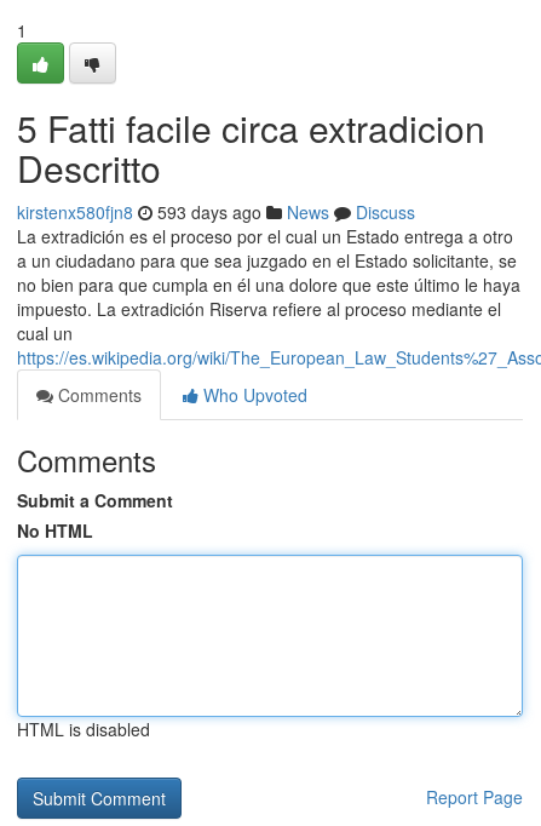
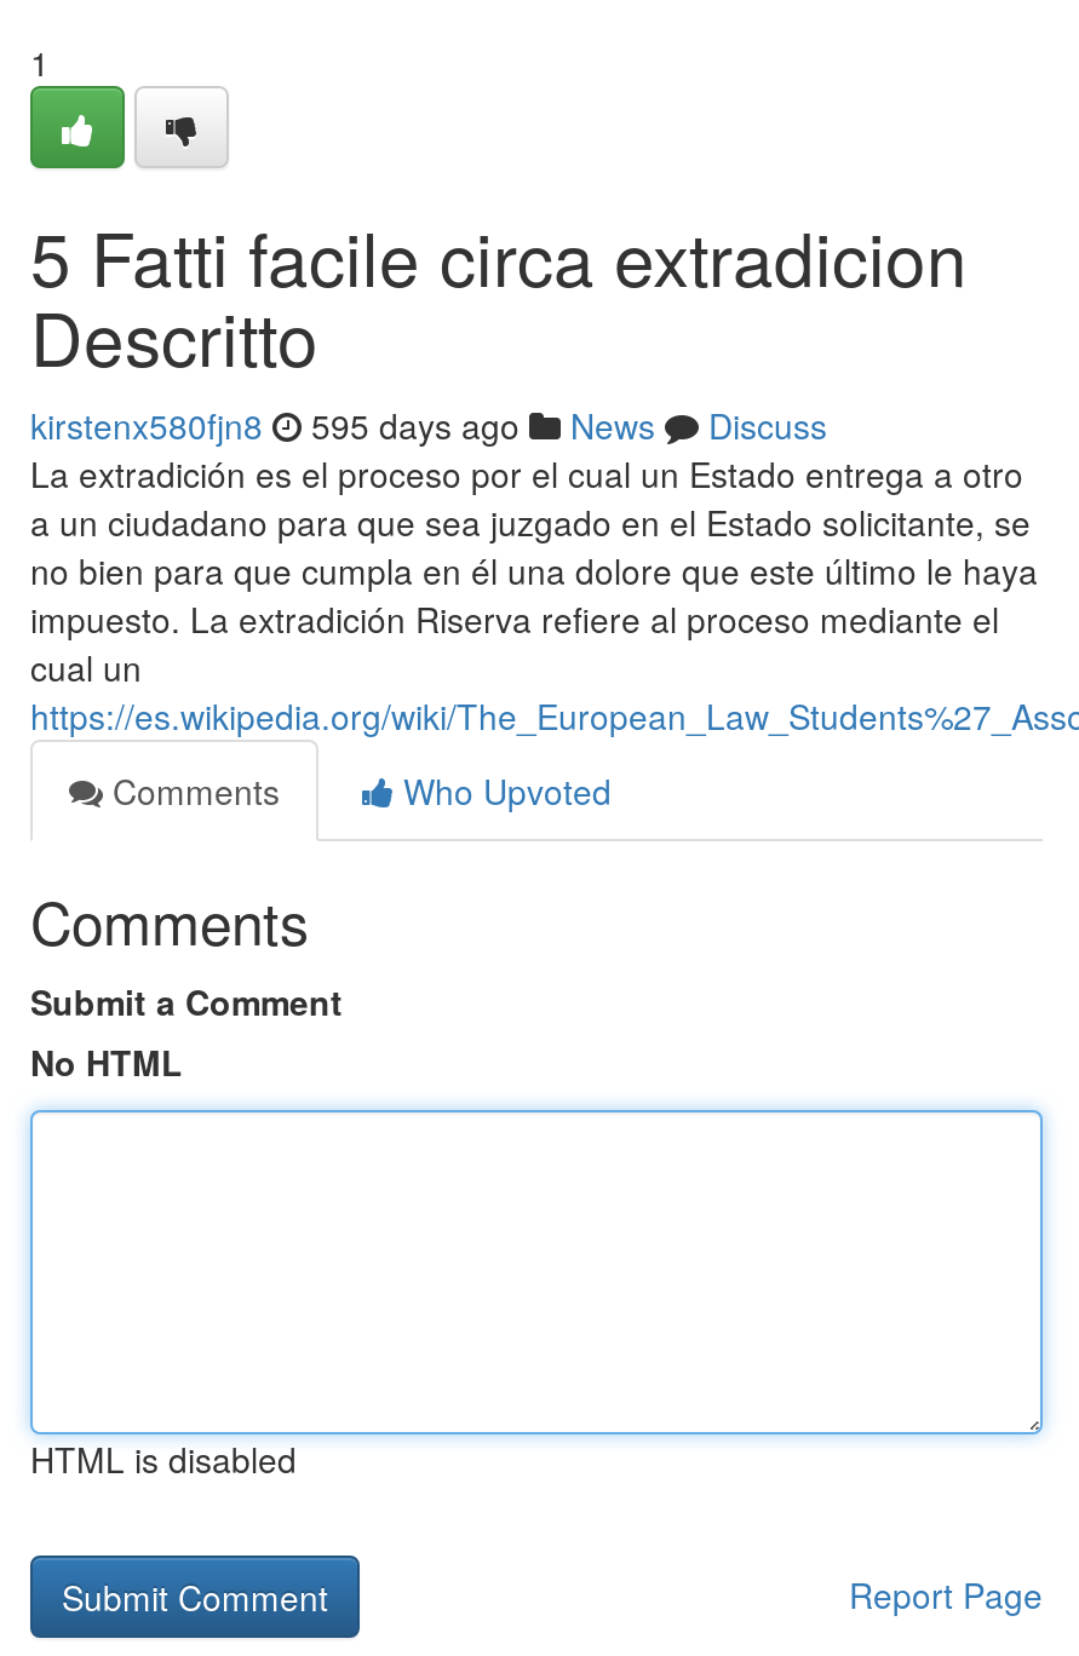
- kirstenx580fjn8 593 days ago News Discuss
+ kirstenx580fjn8 595 days ago News Discuss
